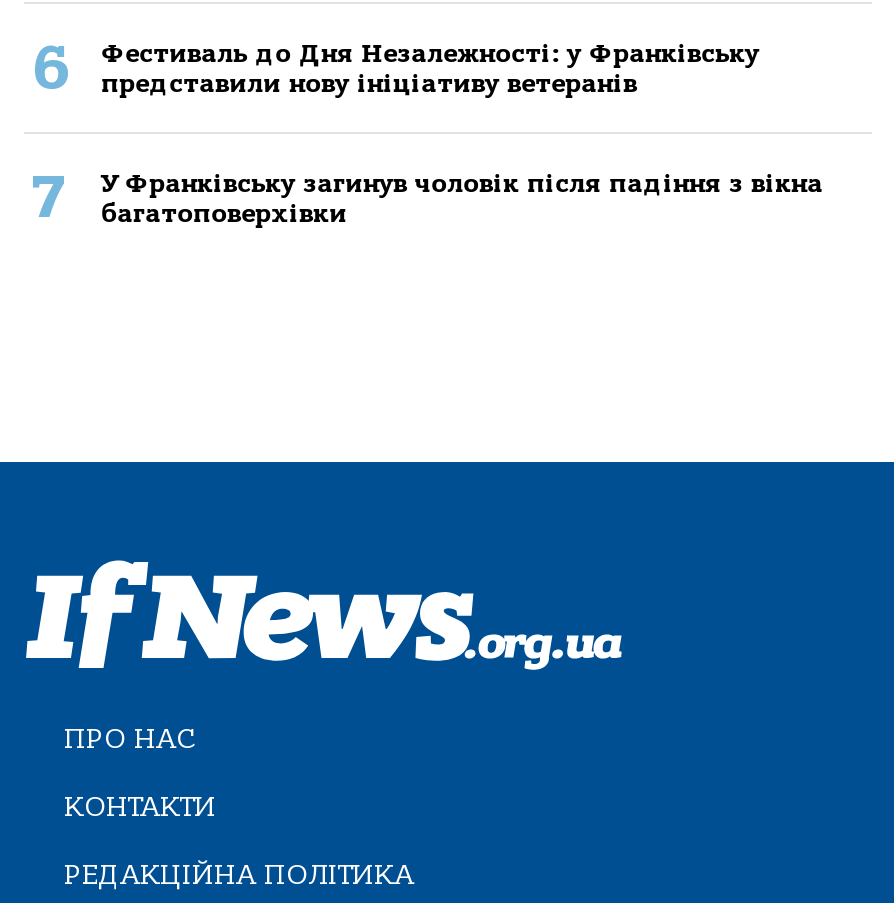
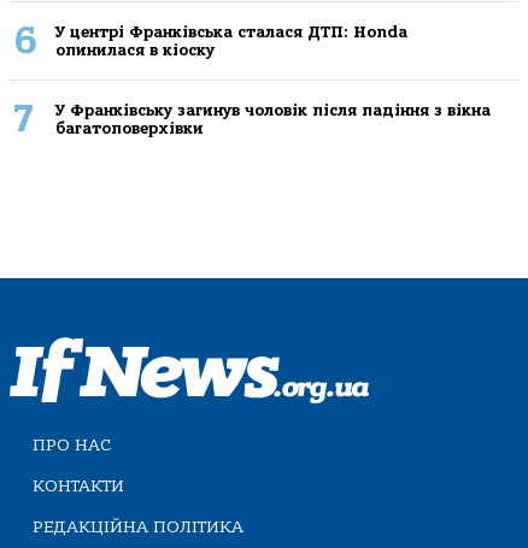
- Фестиваль до Дня Незалежності: у Франківську
- представили нову ініціативу ветеранів
+ У центрі Франківська сталася ДТП: Honda
+ опинилася в кіоску
